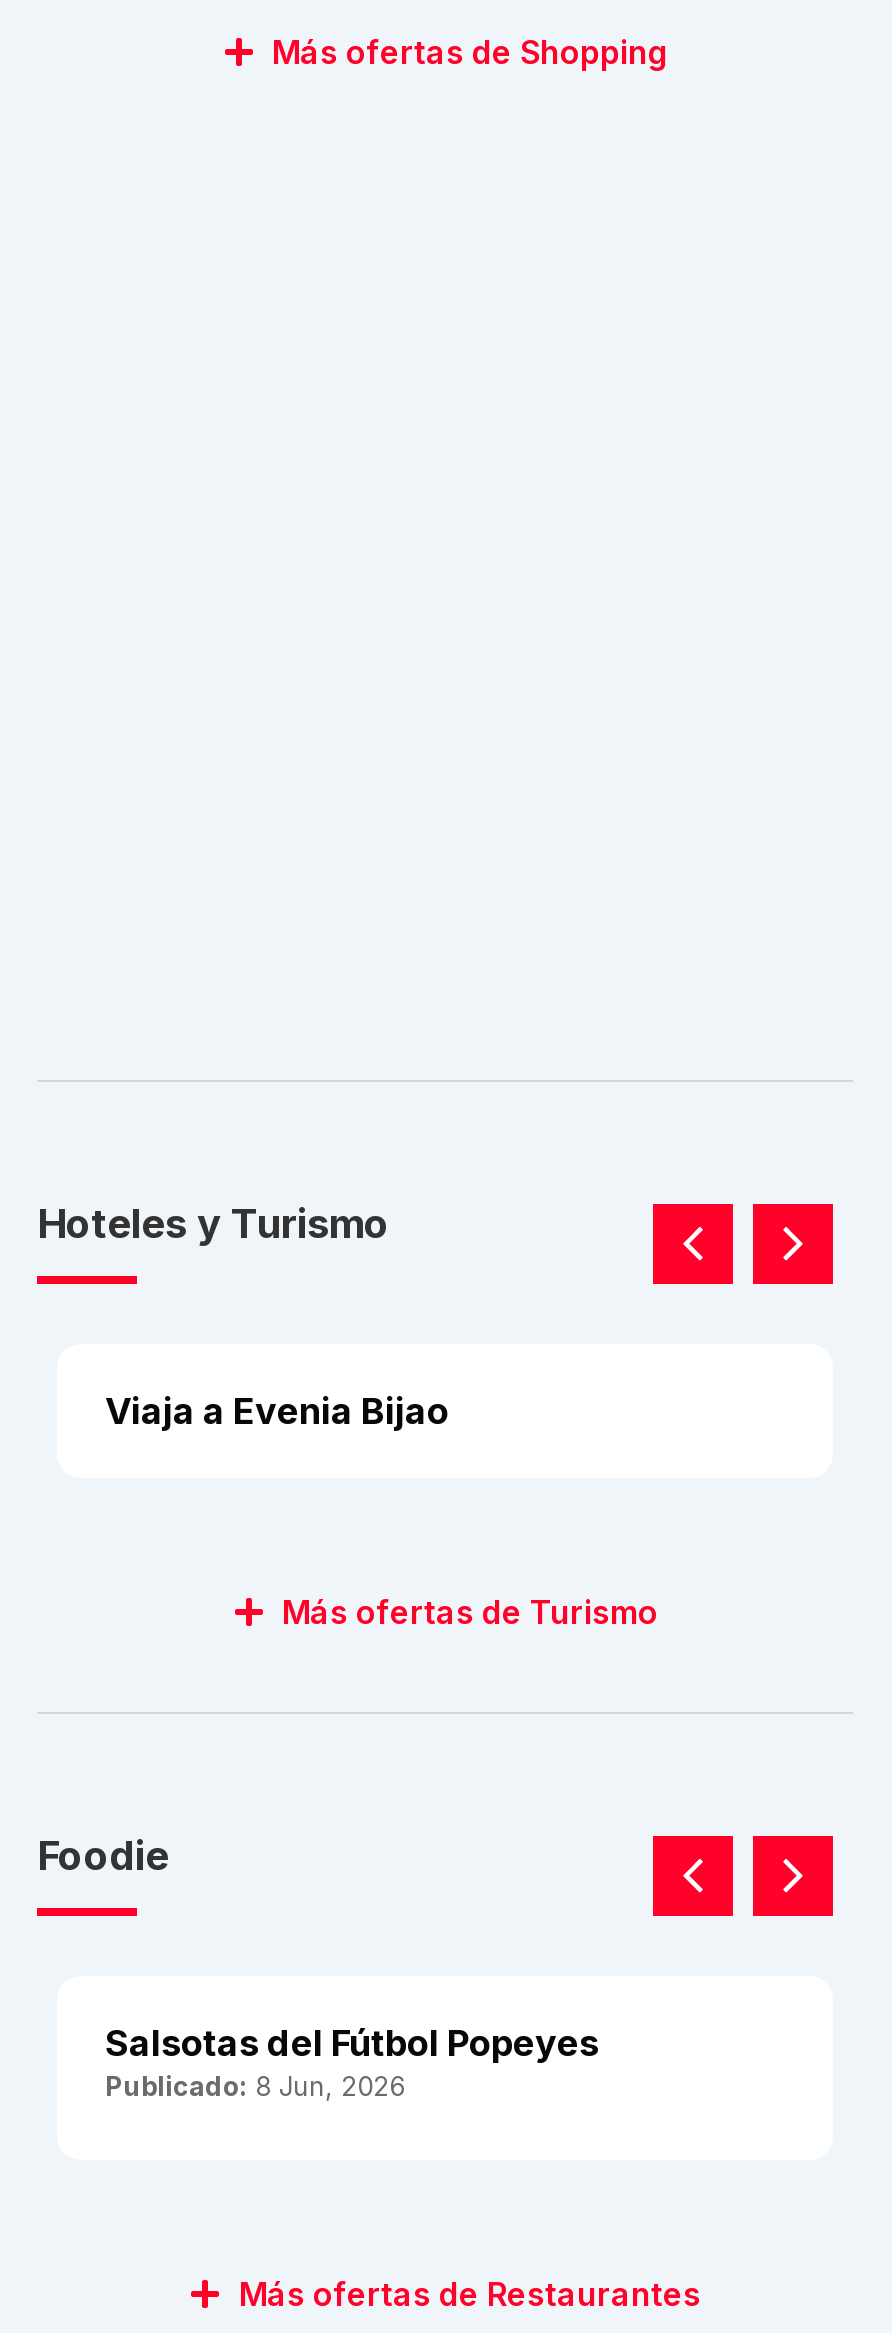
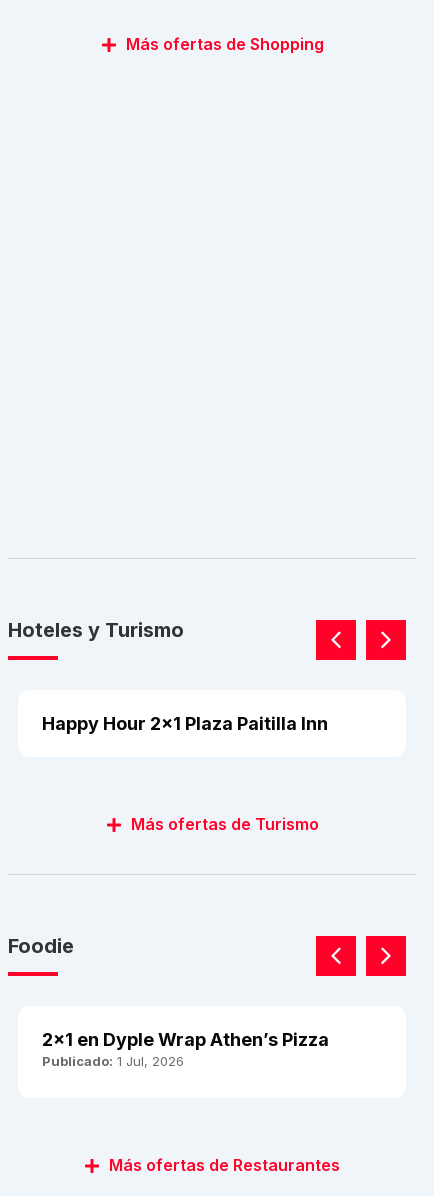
- Viaja a Evenia Bijao
+ Happy Hour 2×1 Plaza Paitilla Inn

- Salsotas del Fútbol Popeyes
- Publicado: 8 Jun, 2026
+ 2×1 en Dyple Wrap Athen’s Pizza
+ Publicado: 1 Jul, 2026
